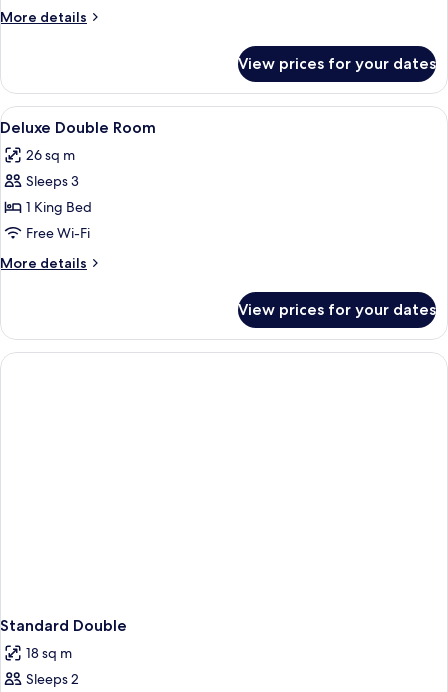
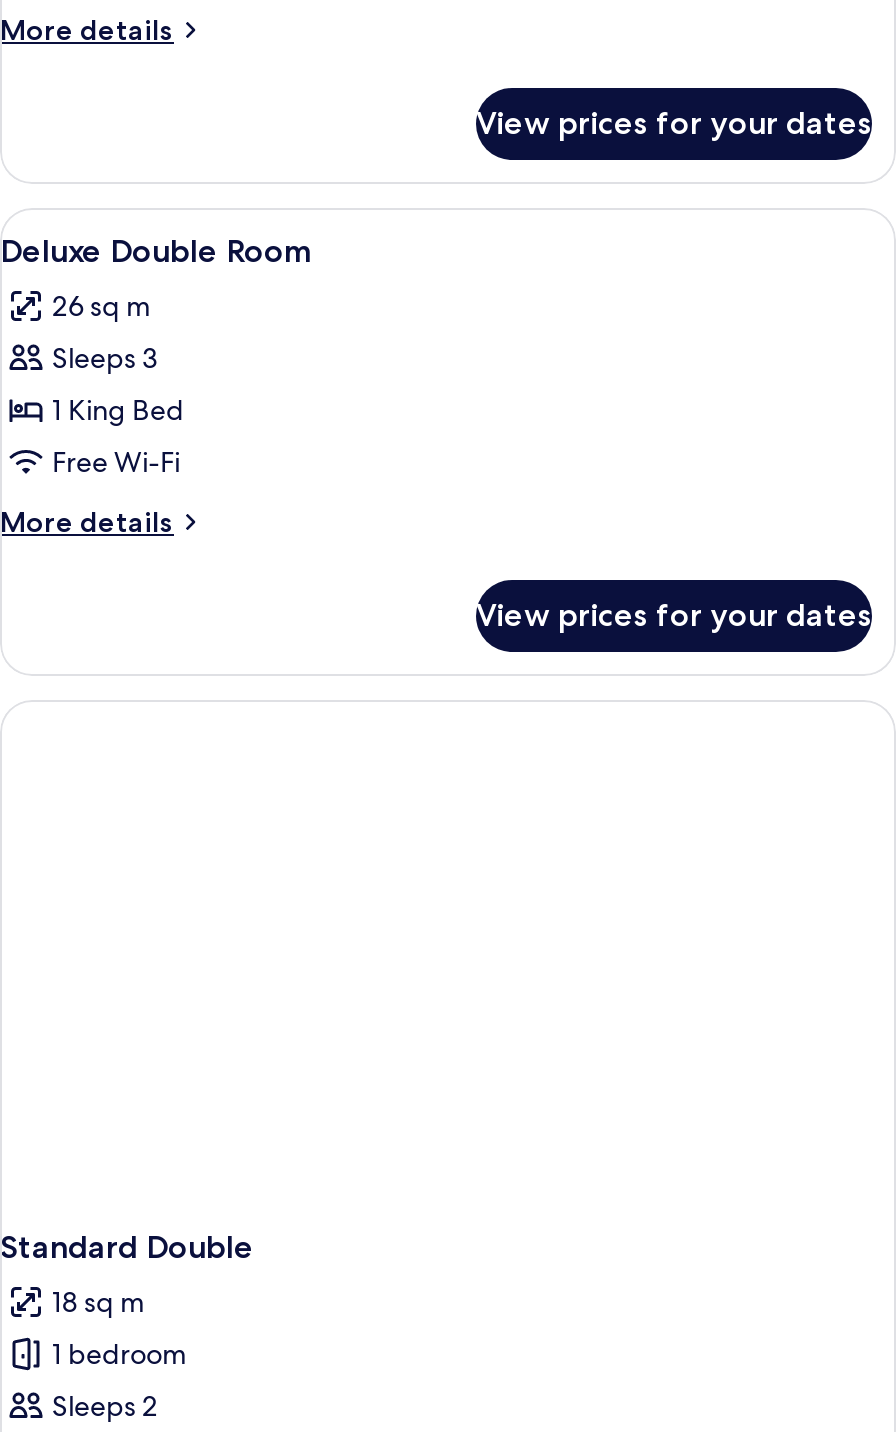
+ 1 bedroom
